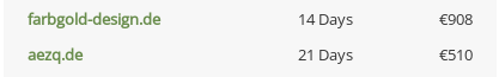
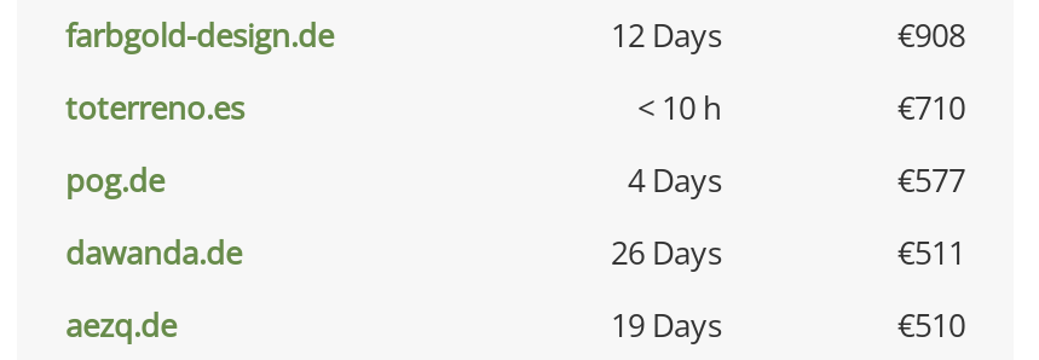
- 14 Days
+ 12 Days

+ toterreno.es
+ < 10 h
+ €710
+ pog.de
+ 4 Days
+ €577
+ dawanda.de
+ 26 Days
+ €511

- 21 Days
+ 19 Days
